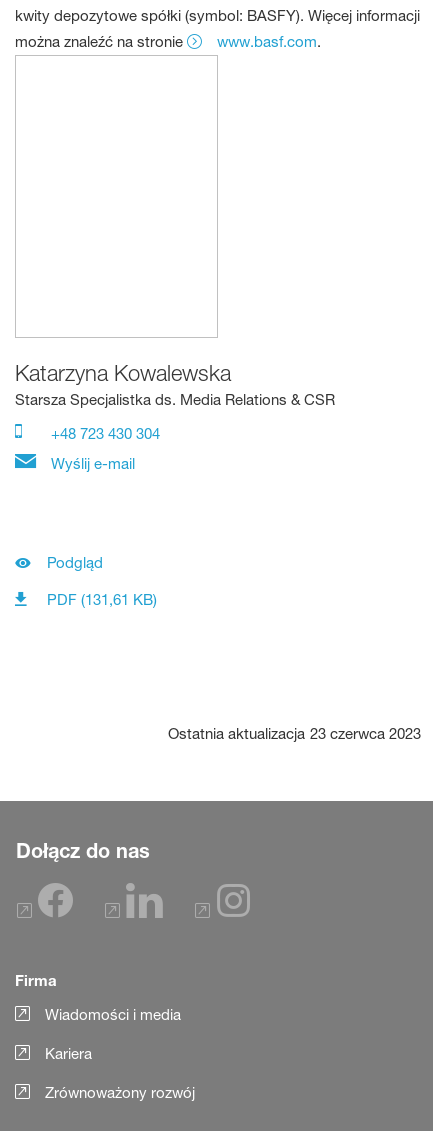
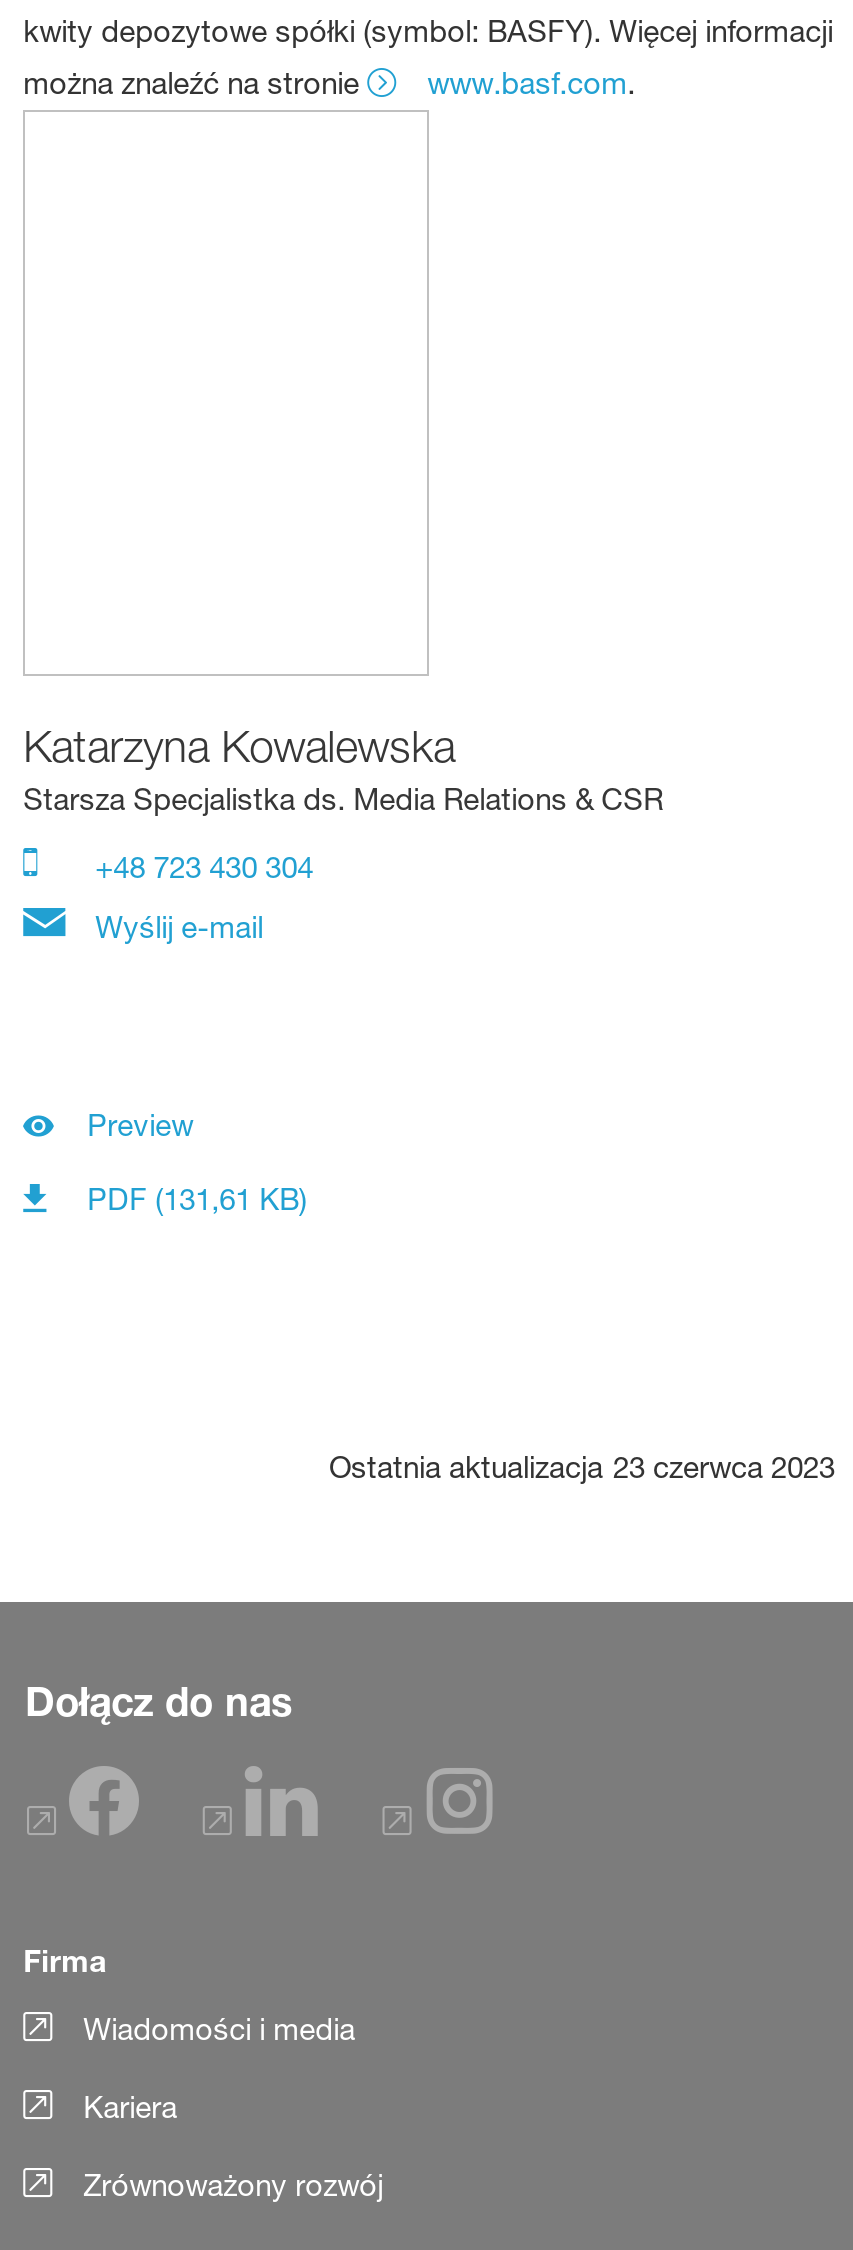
- Podgląd
+ Preview
